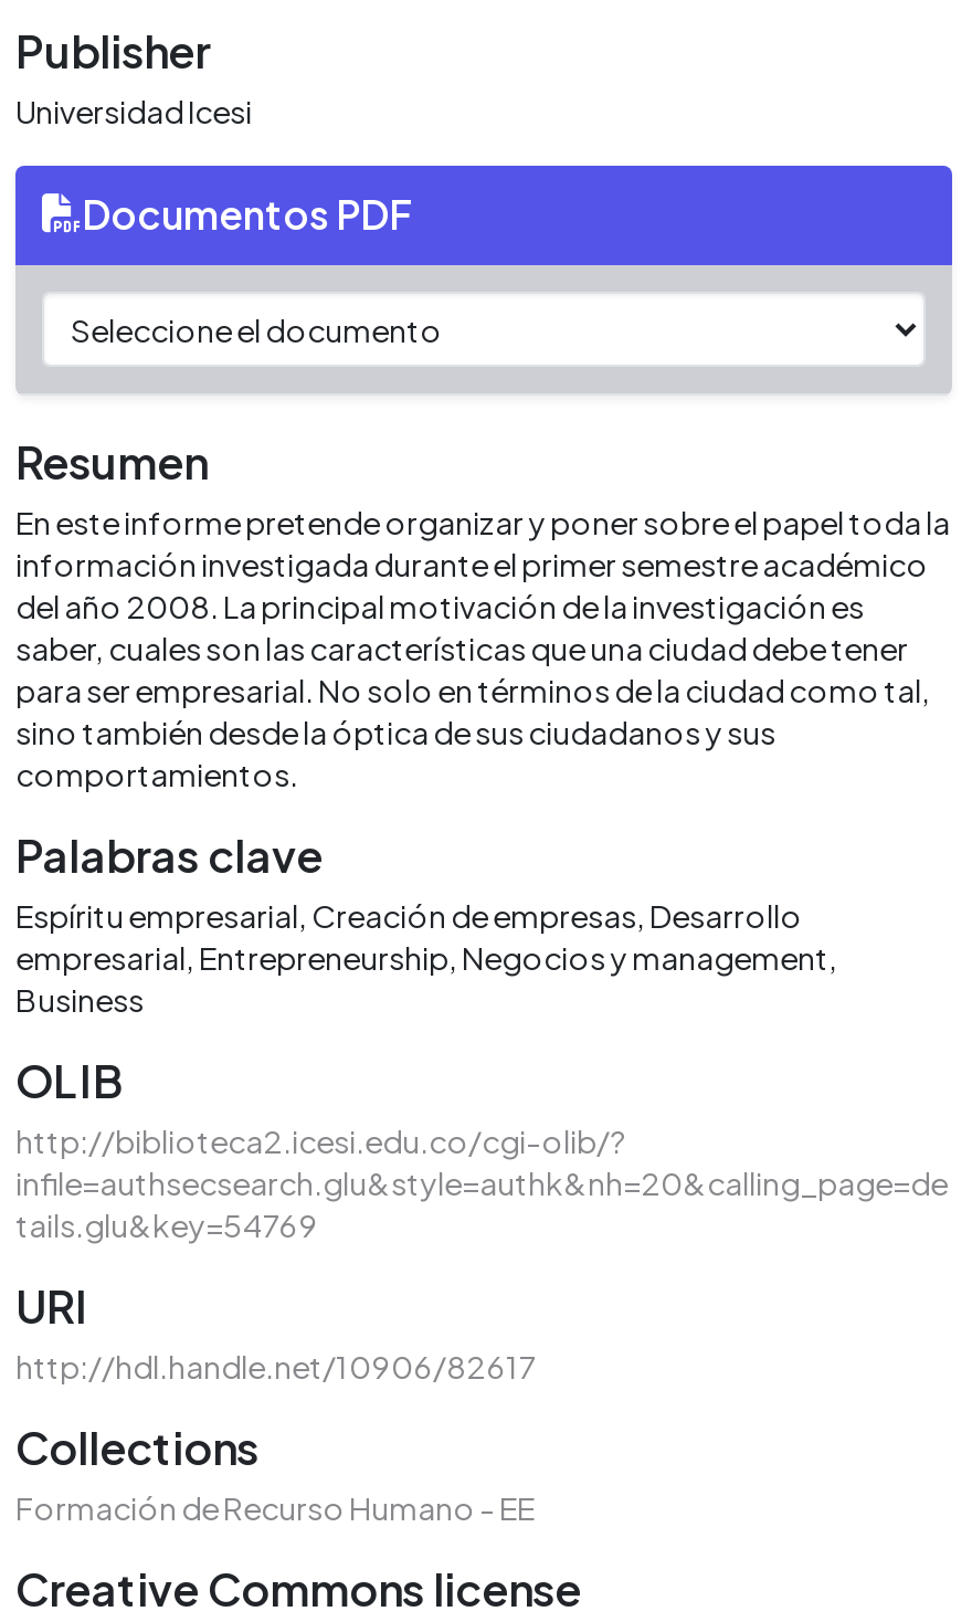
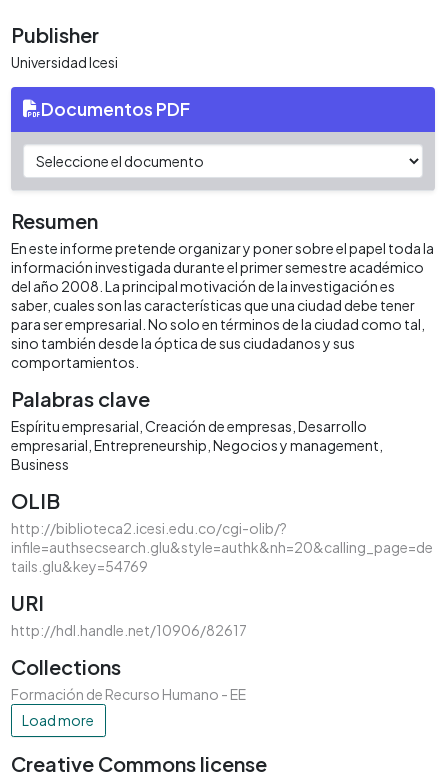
+ Load more
